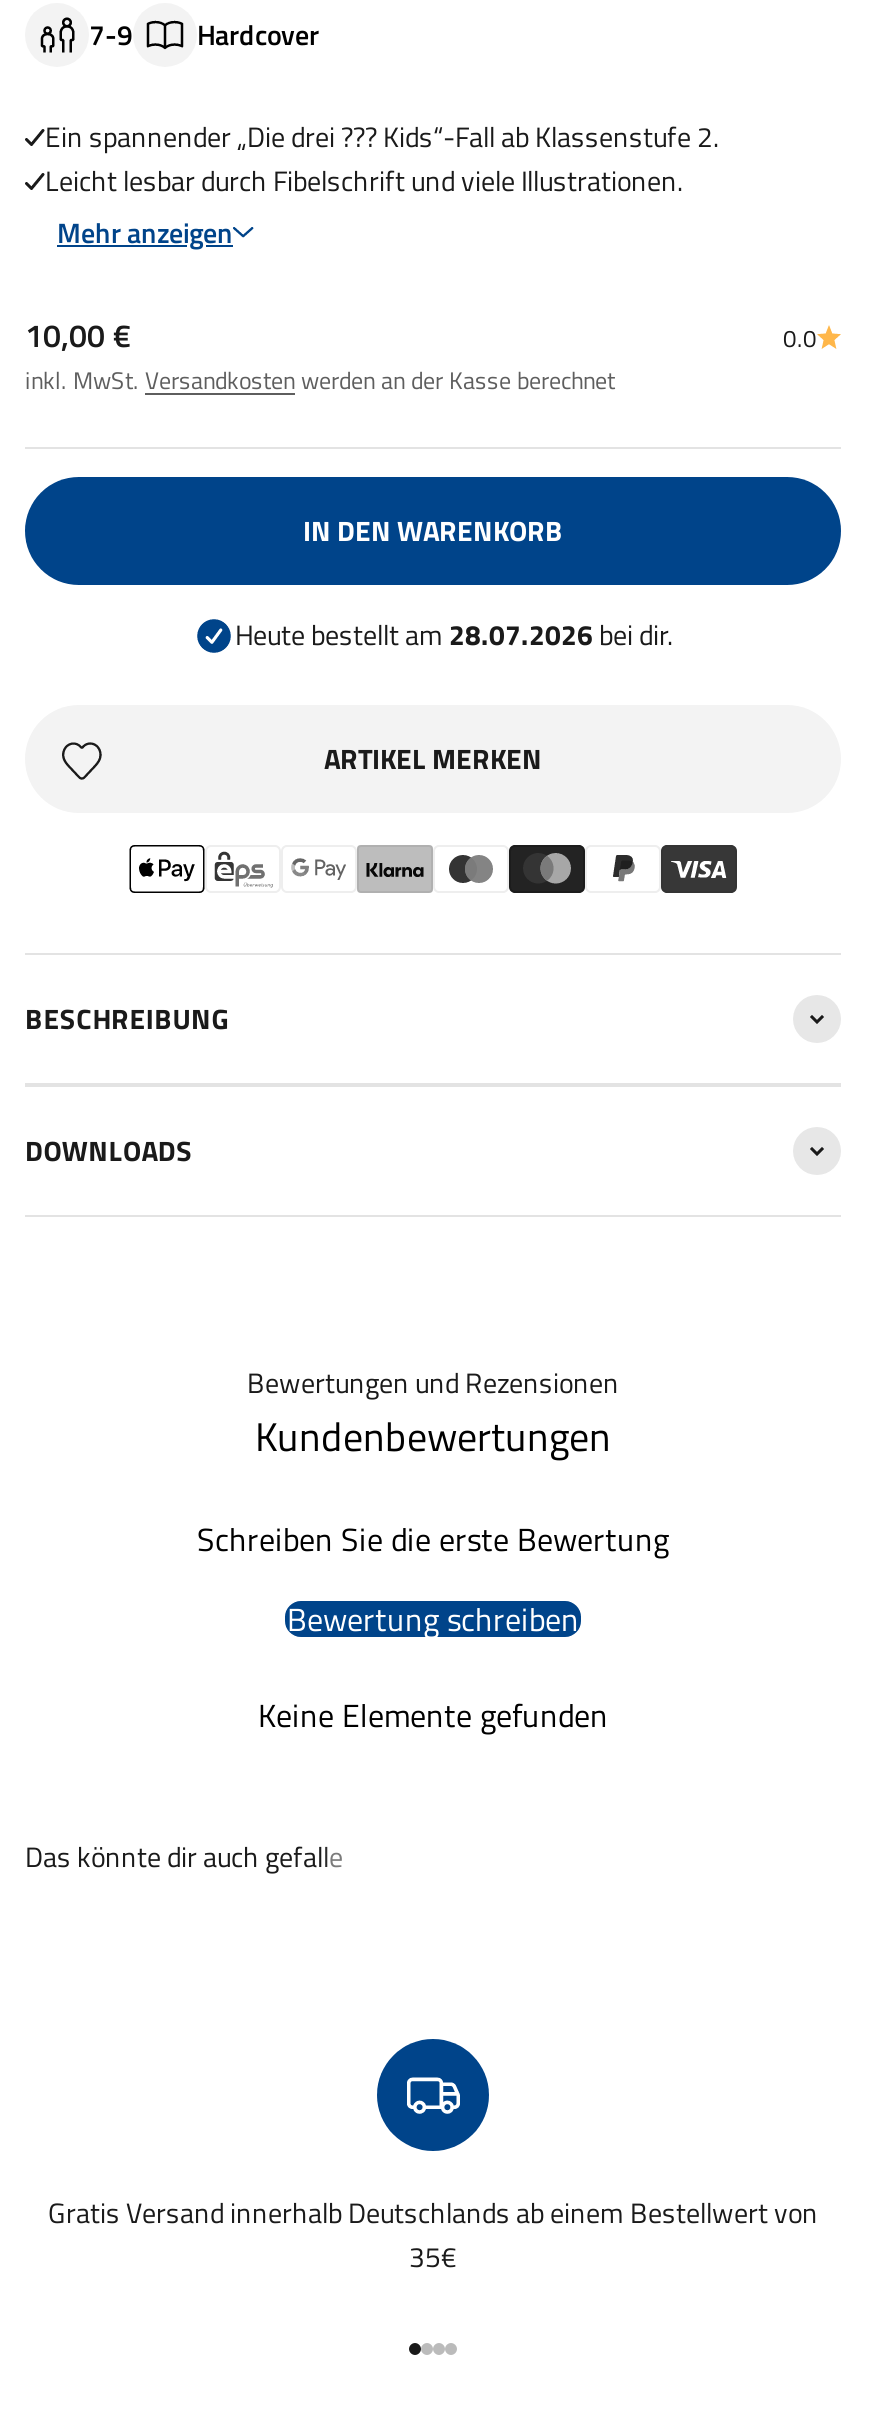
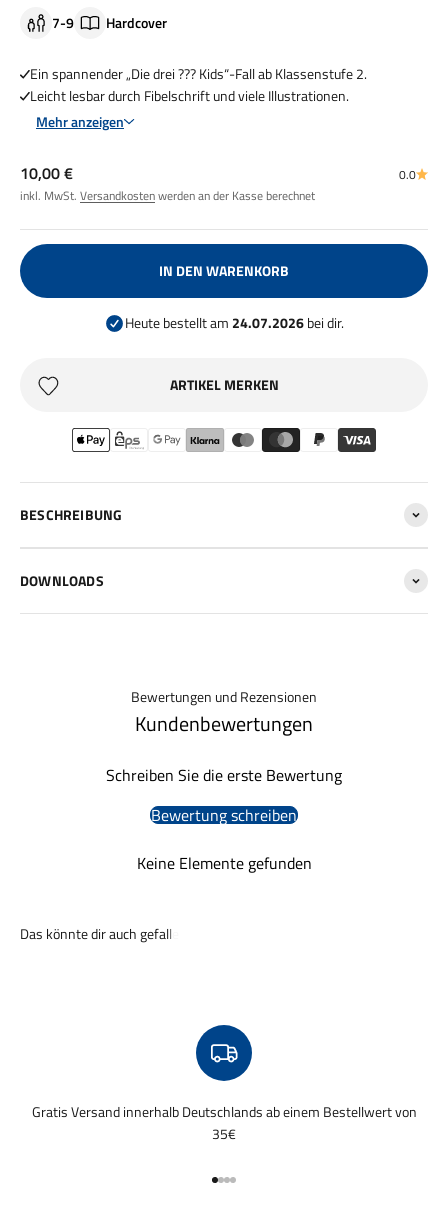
- Heute bestellt am 28.07.2026 bei dir.
+ Heute bestellt am 24.07.2026 bei dir.
